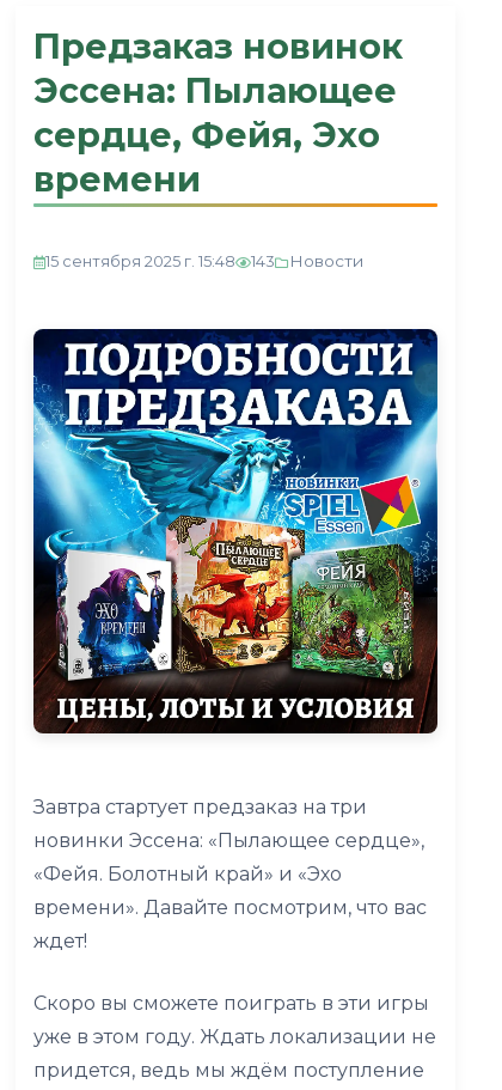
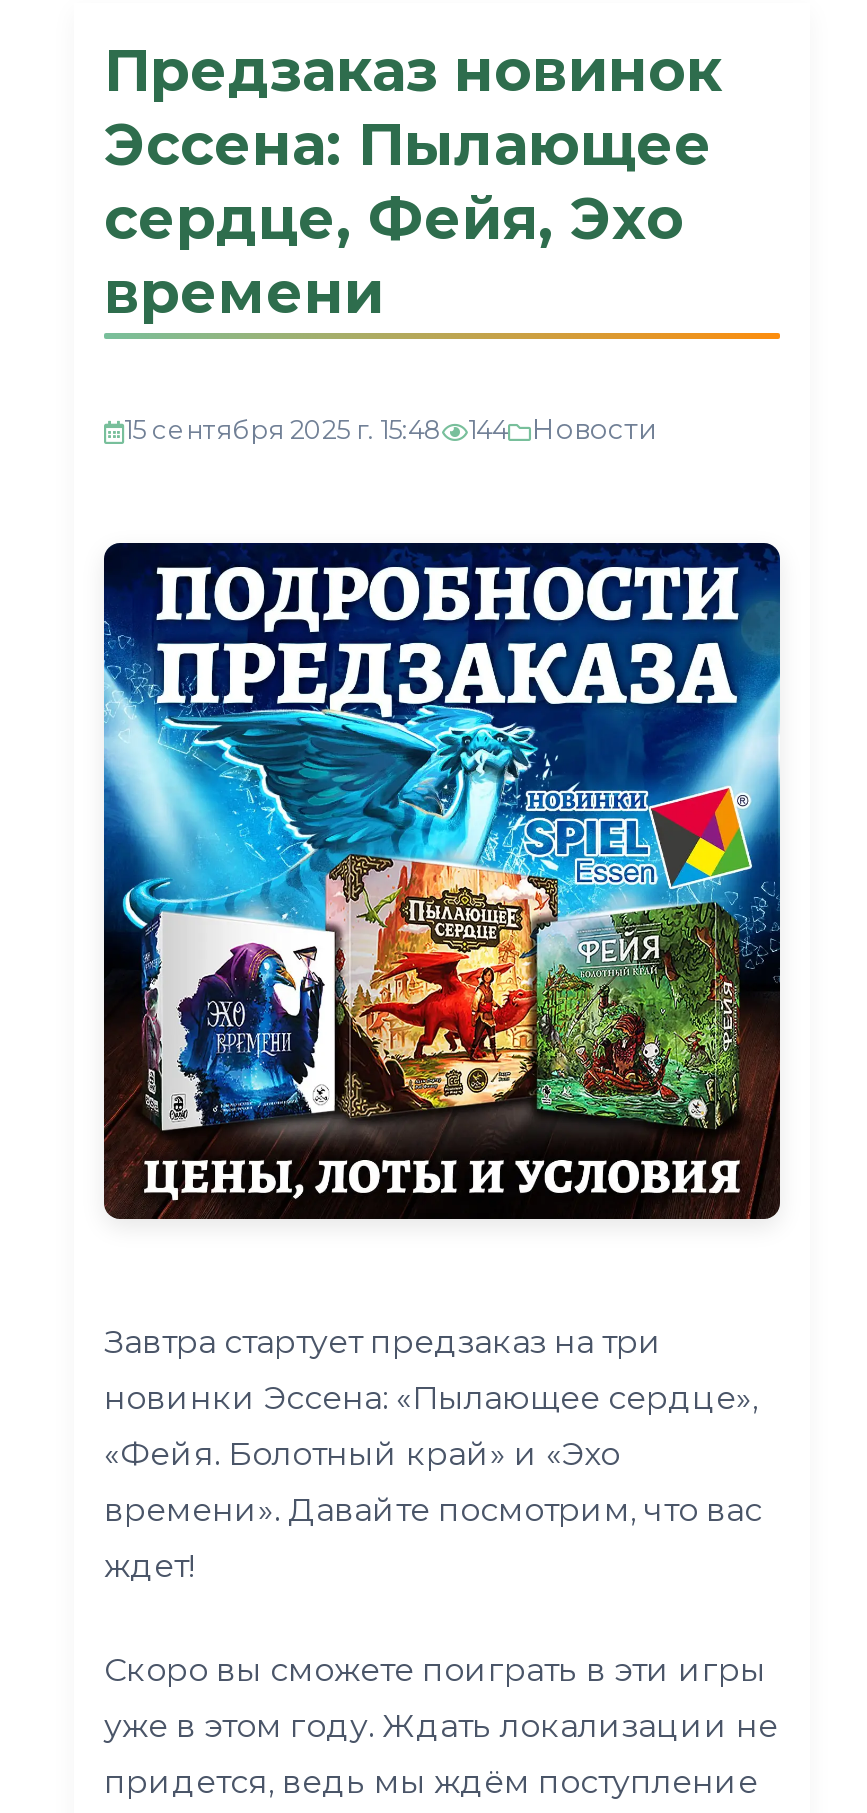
- 15 сентября 2025 г. 15:48 143 Новости
+ 15 сентября 2025 г. 15:48 144 Новости
